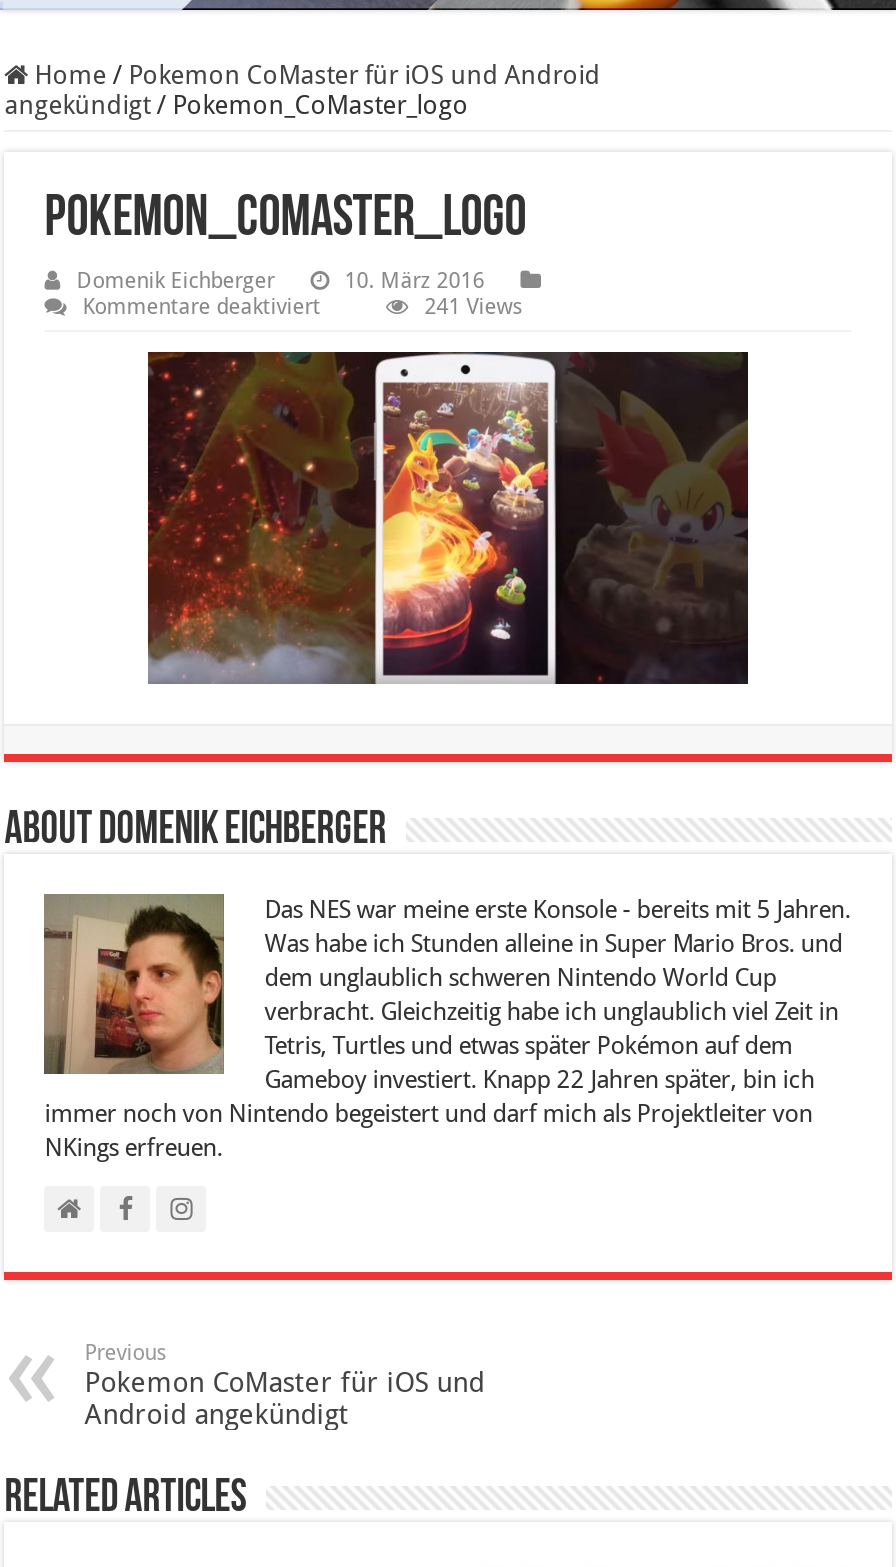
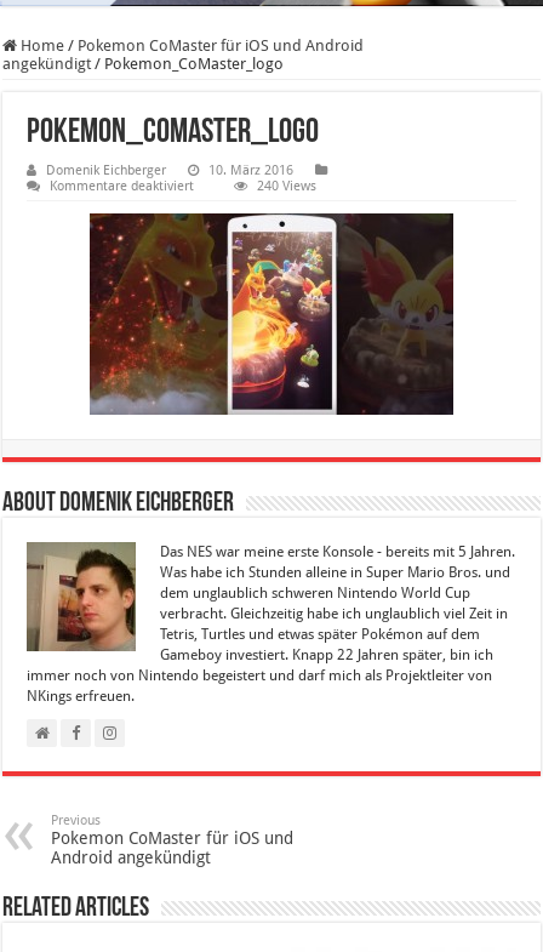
- 241 Views
+ 240 Views
